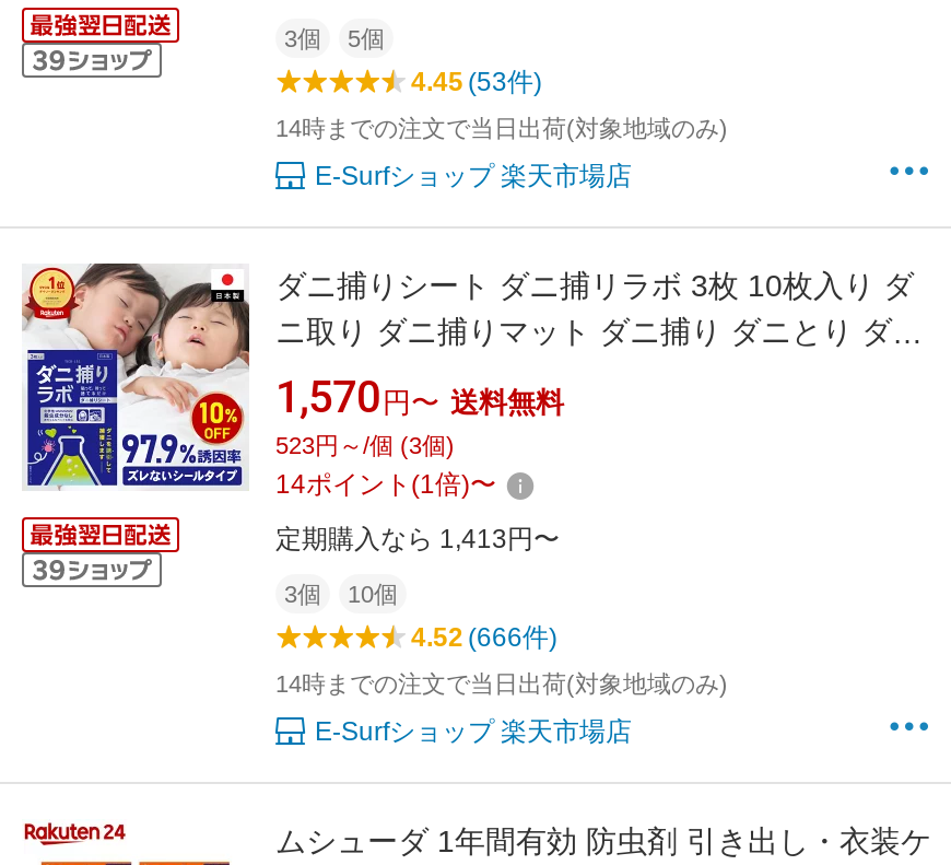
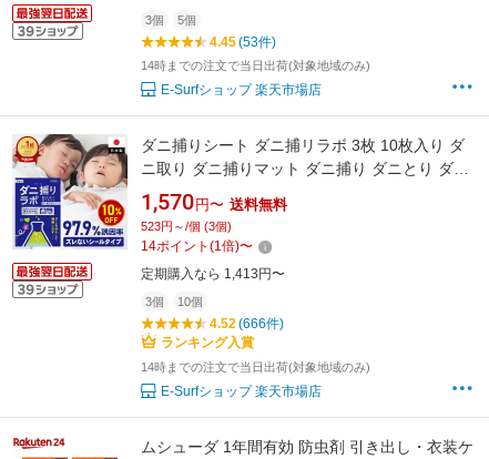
+ ランキング入賞
